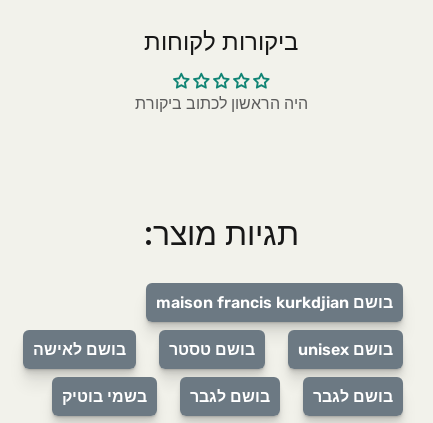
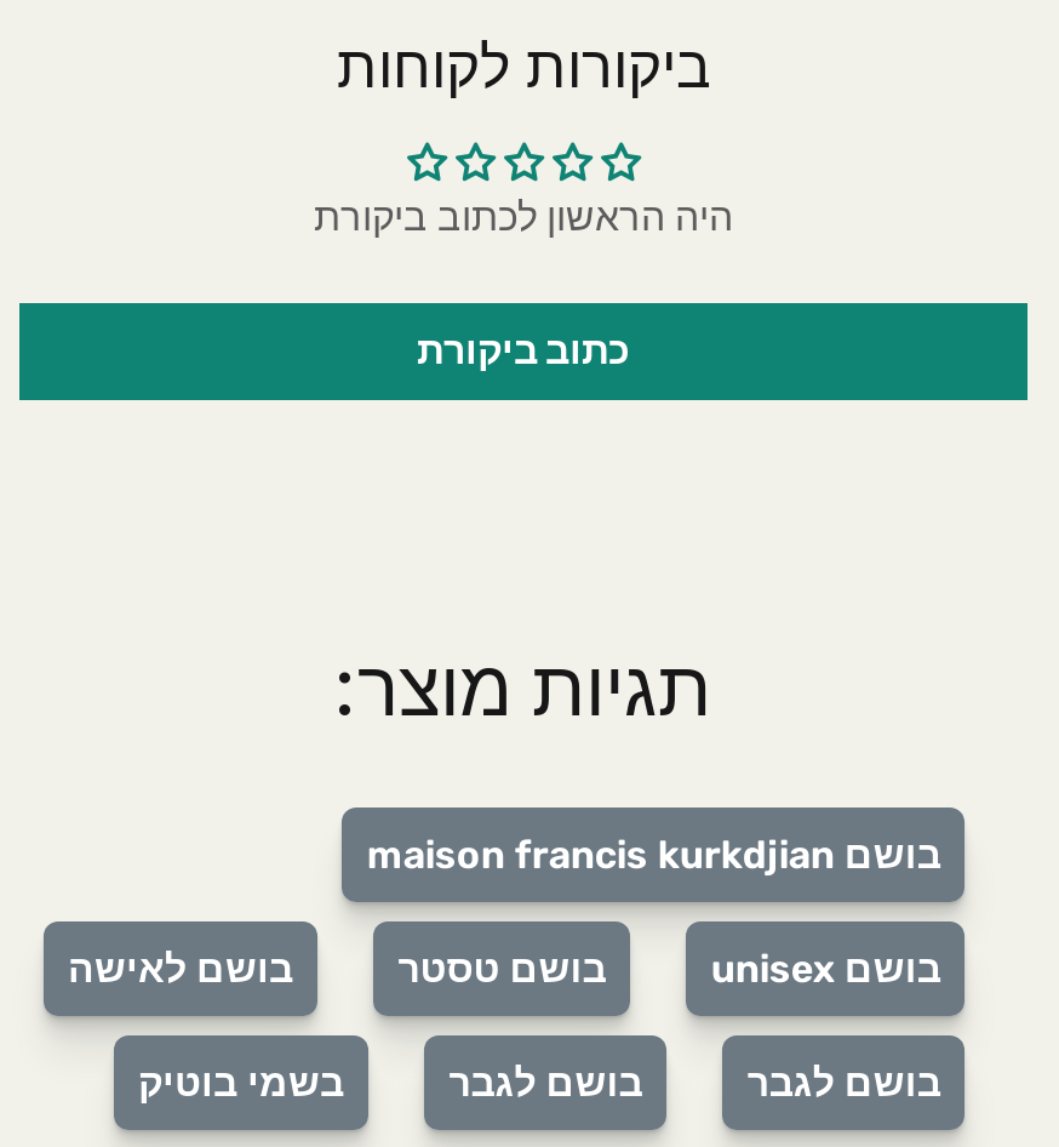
+ כתוב ביקורת
